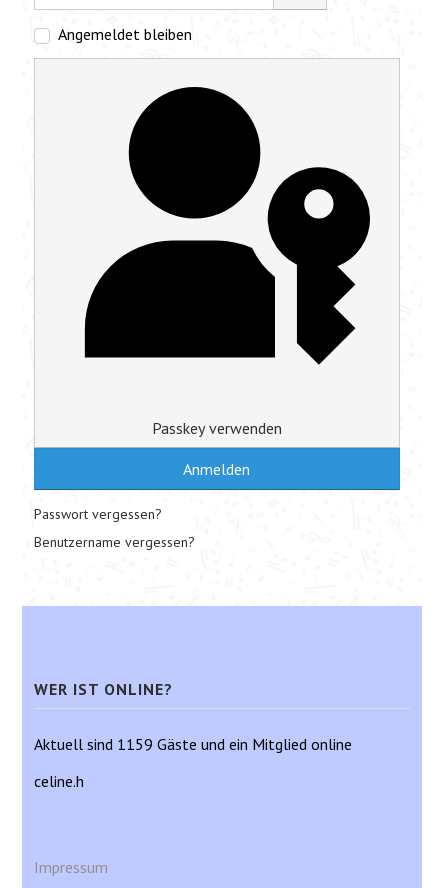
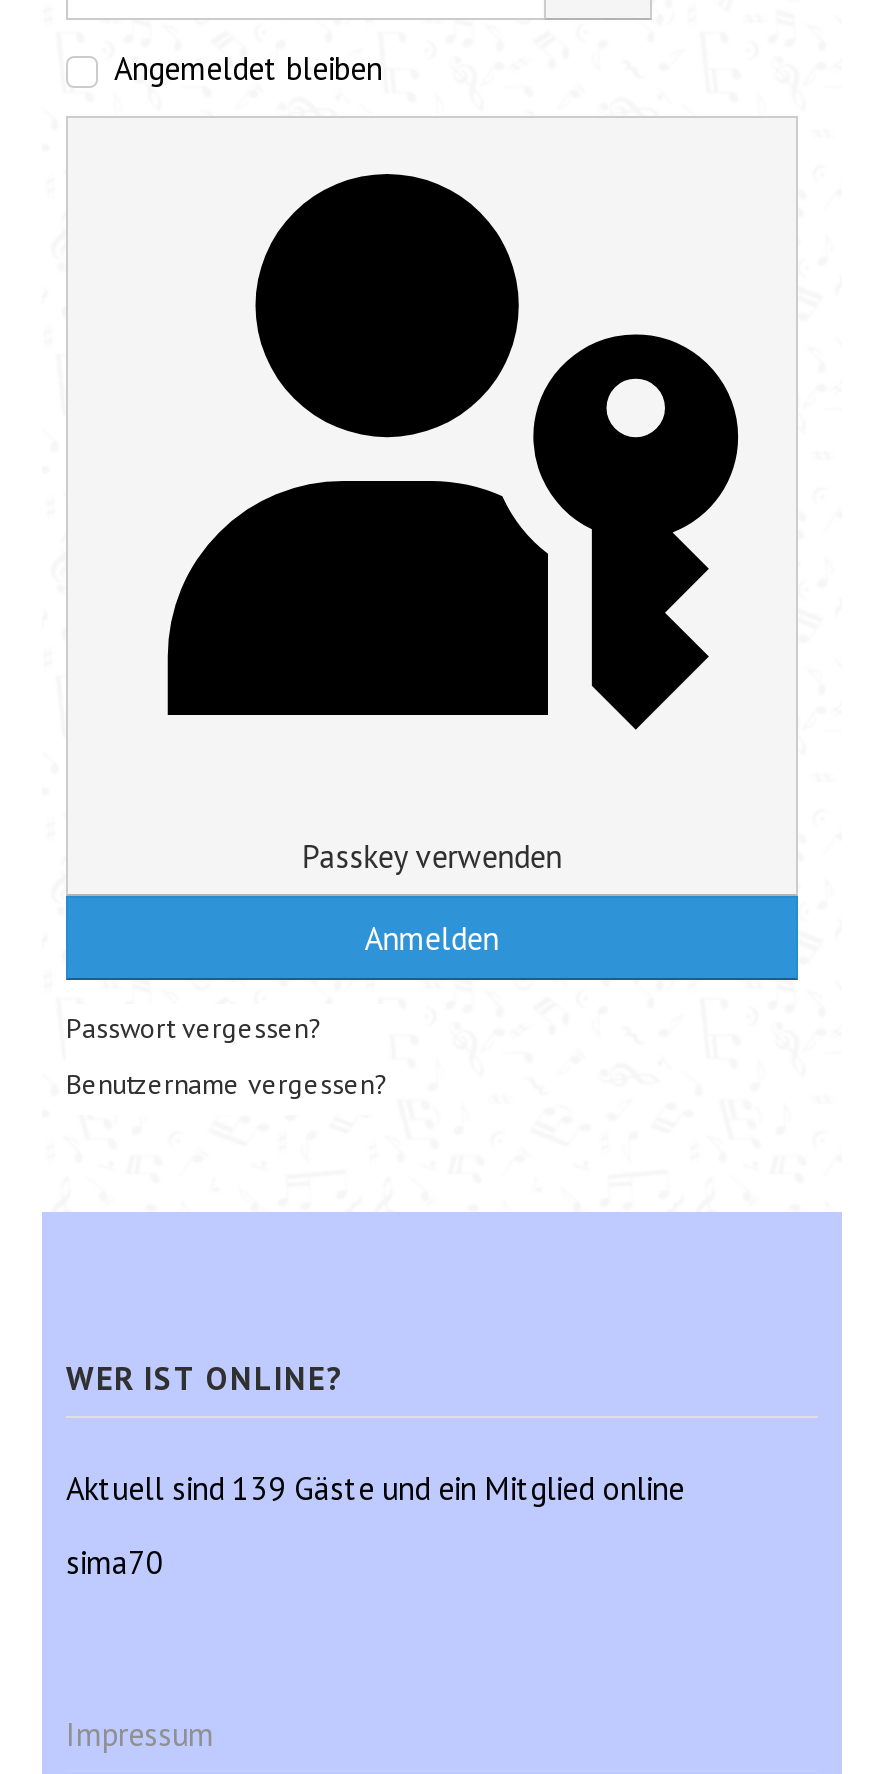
- Aktuell sind 1159 Gäste und ein Mitglied online
+ Aktuell sind 139 Gäste und ein Mitglied online

- celine.h
+ sima70
